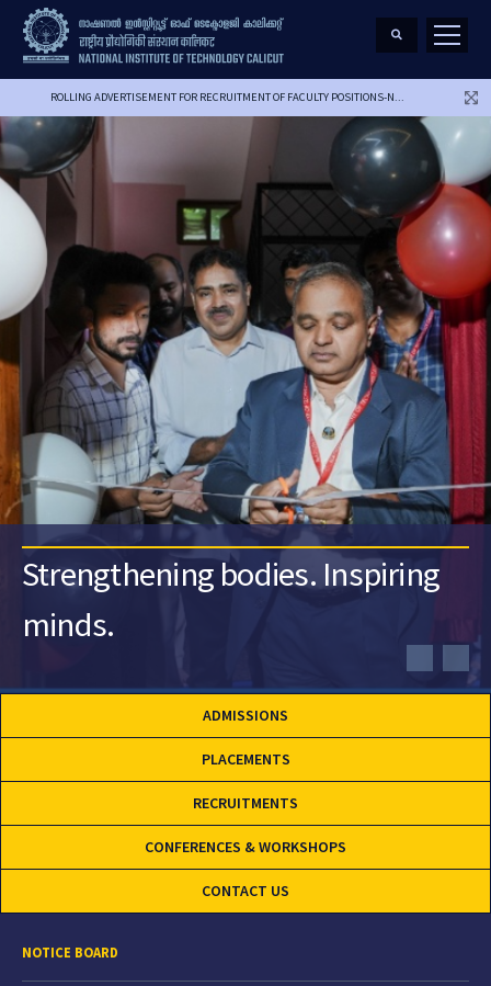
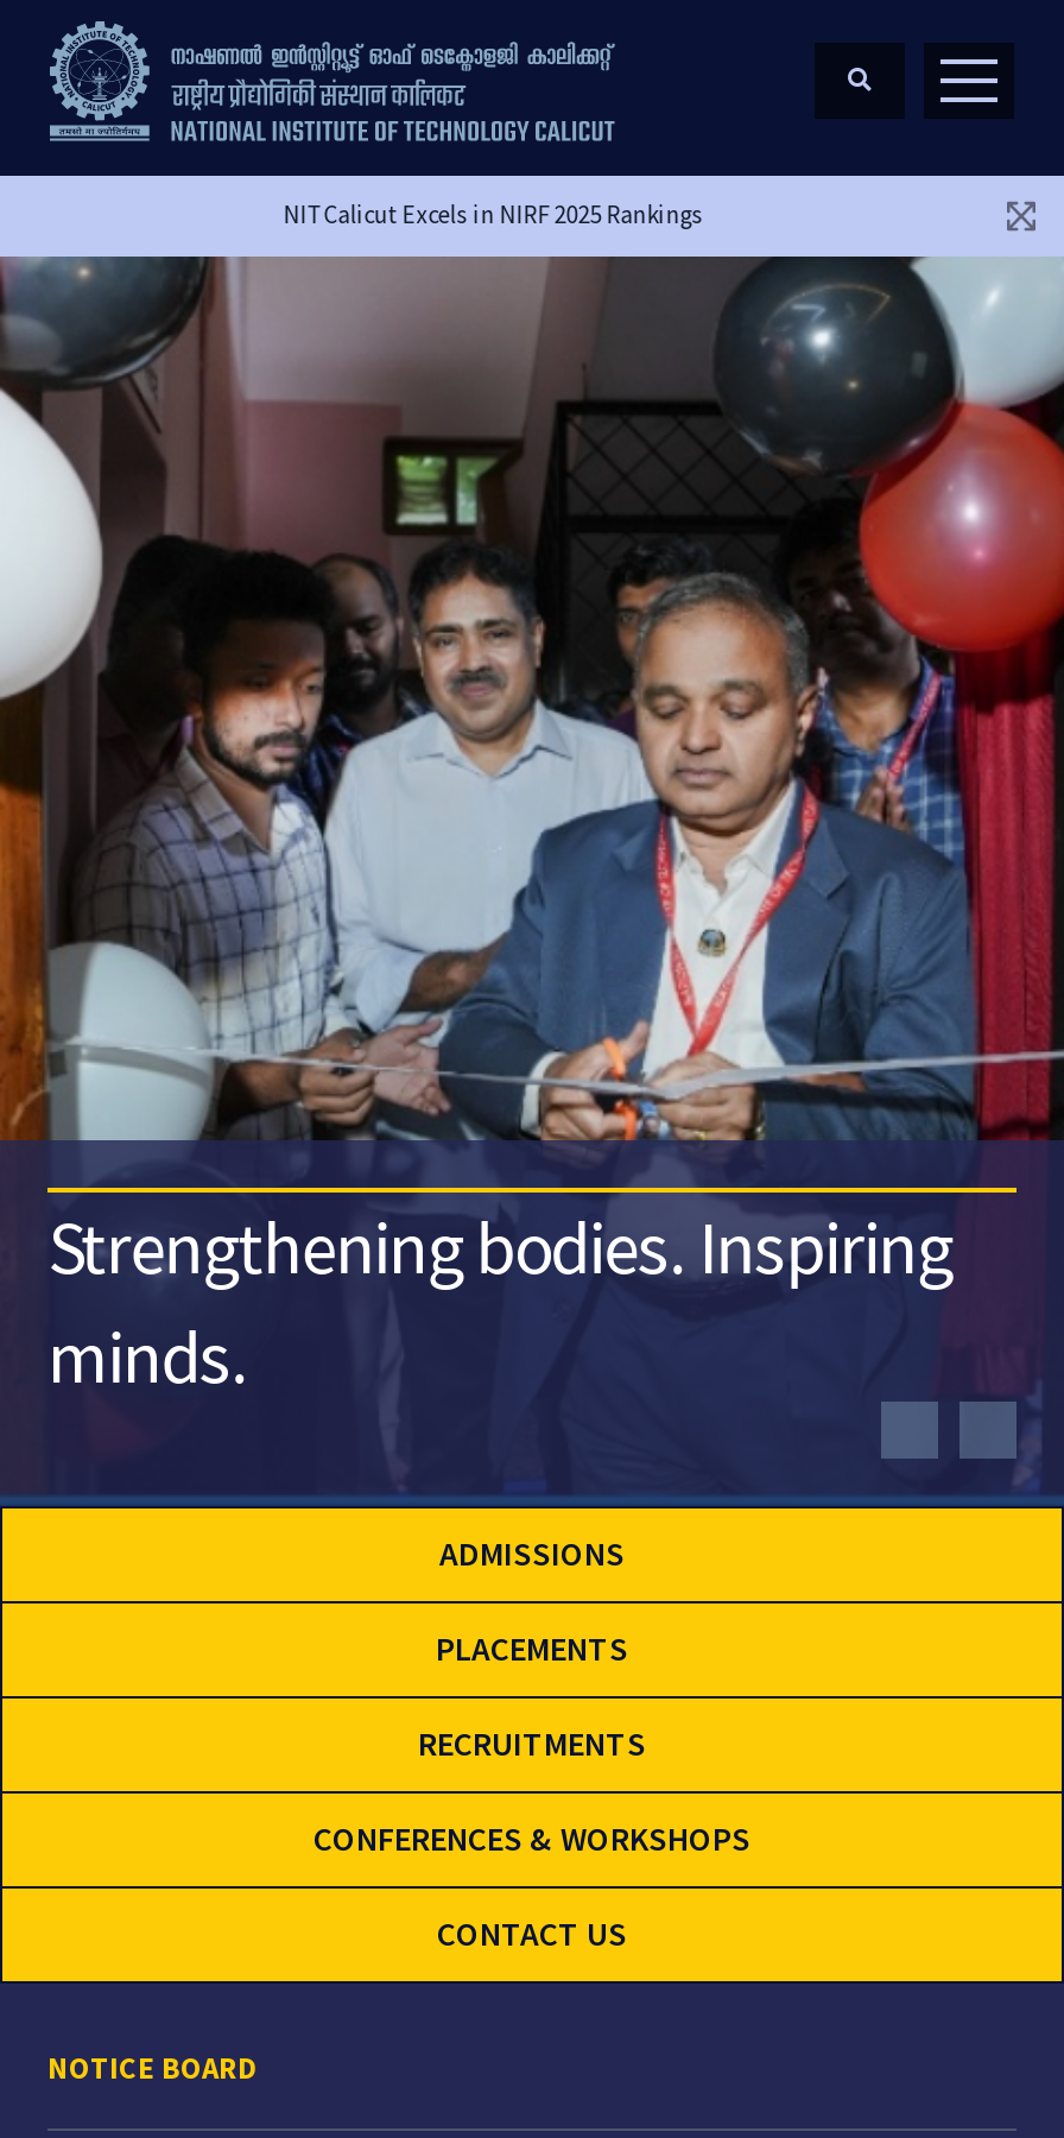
- ROLLING ADVERTISEMENT FOR RECRUITMENT OF FACULTY POSITIONS-N...
+ NIT Calicut Excels in NIRF 2025 Rankings
